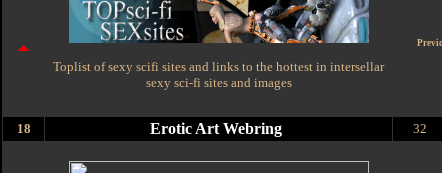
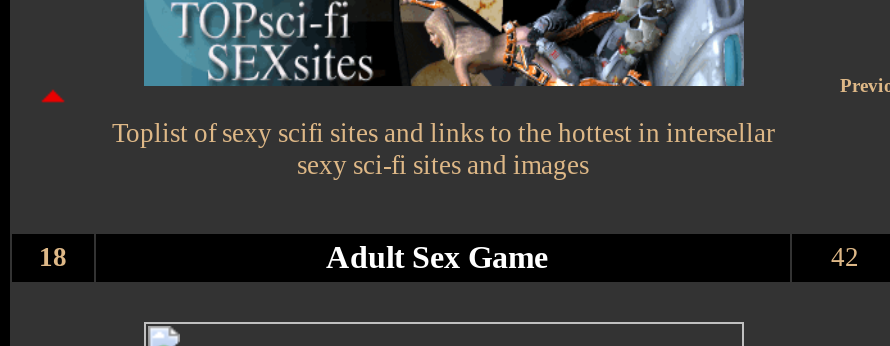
- Erotic Art Webring
- 32
+ Adult Sex Game
+ 42
